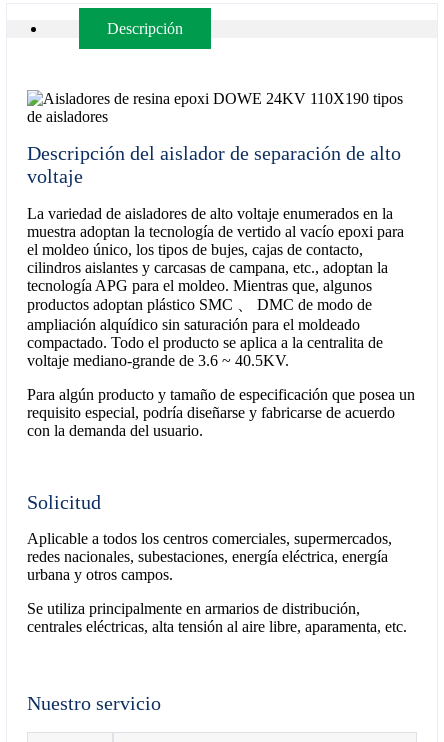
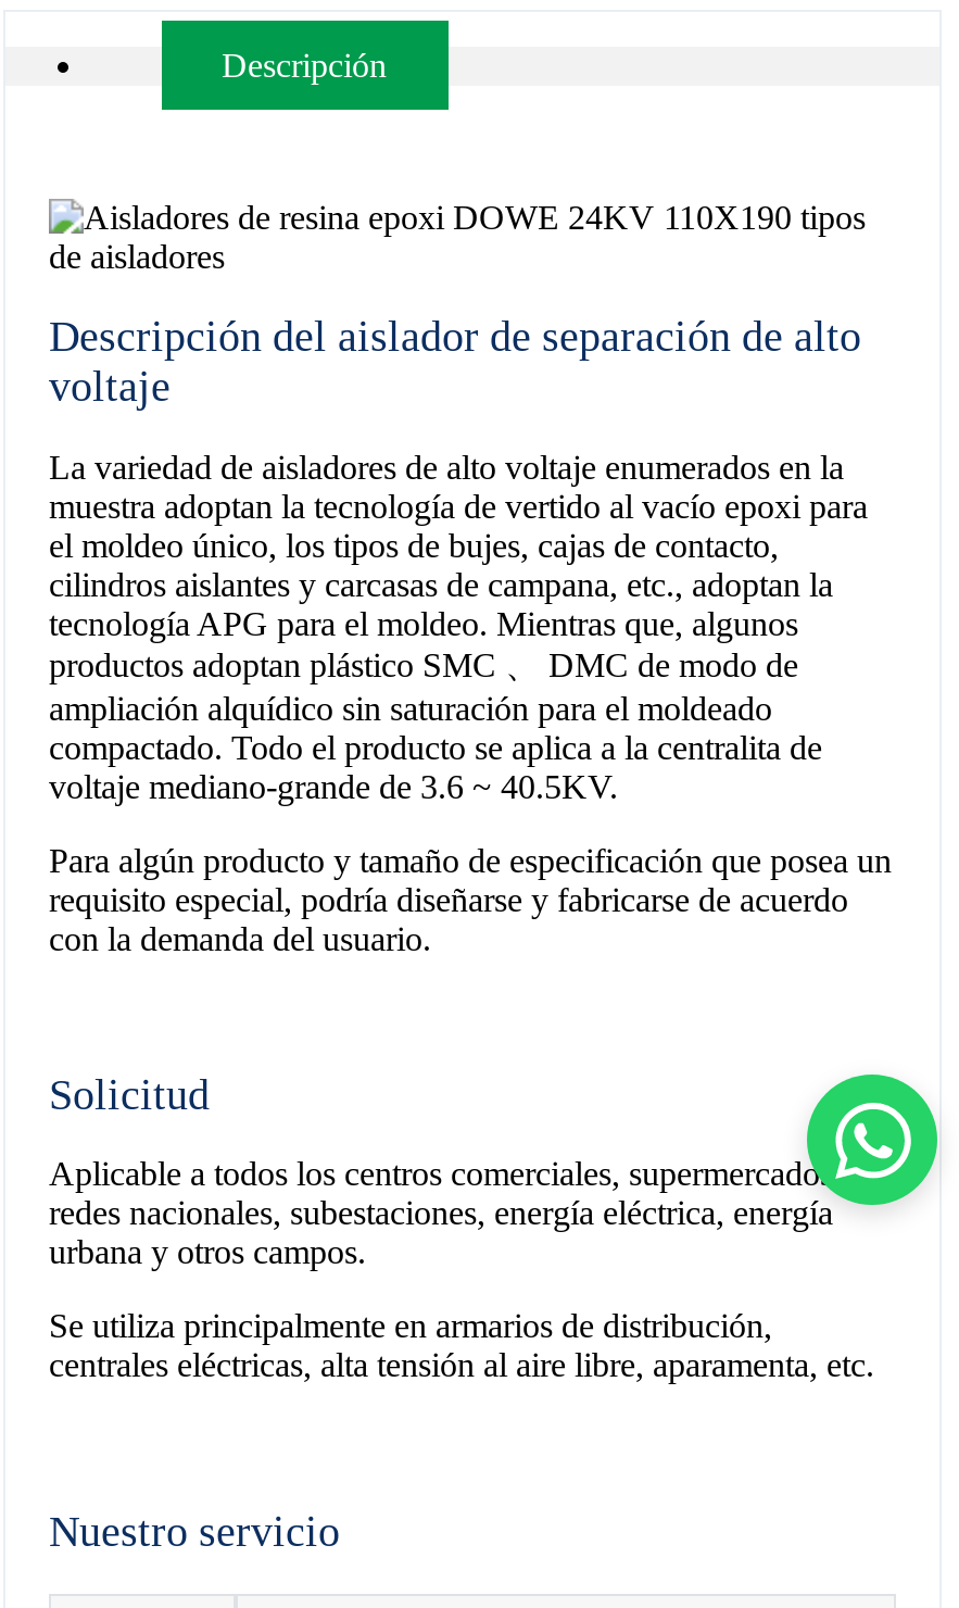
+ [image]
